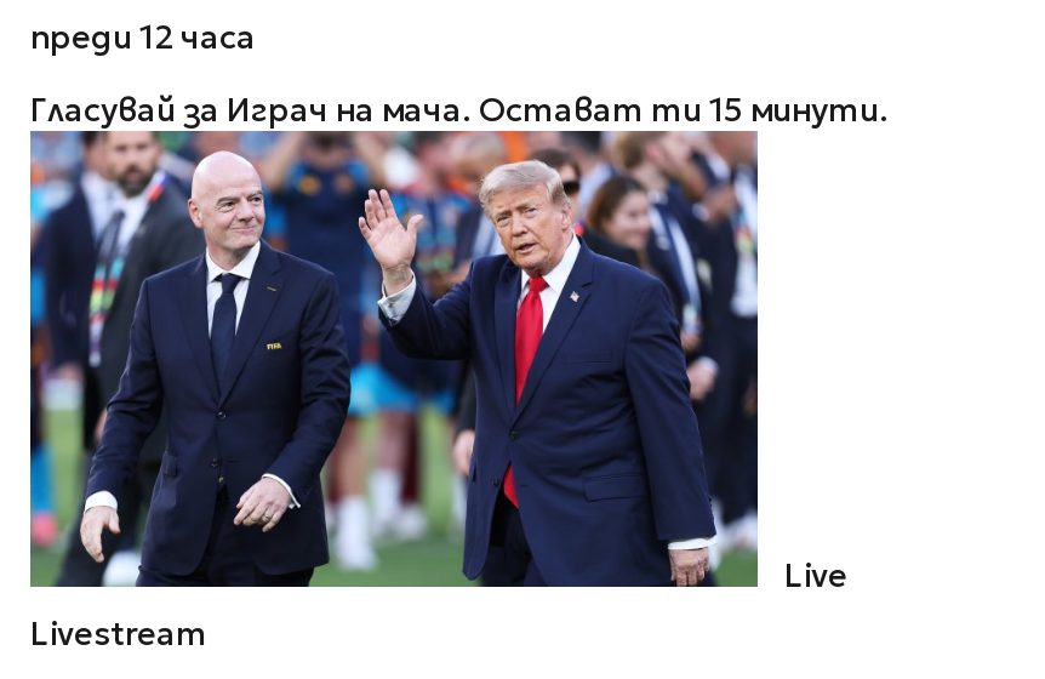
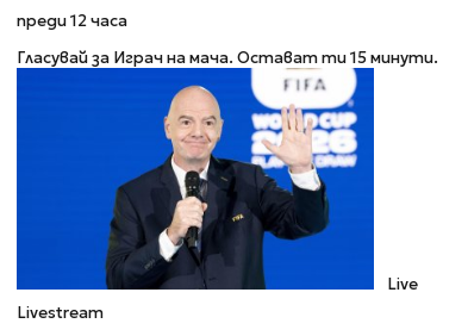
- [image]
+ [image]
